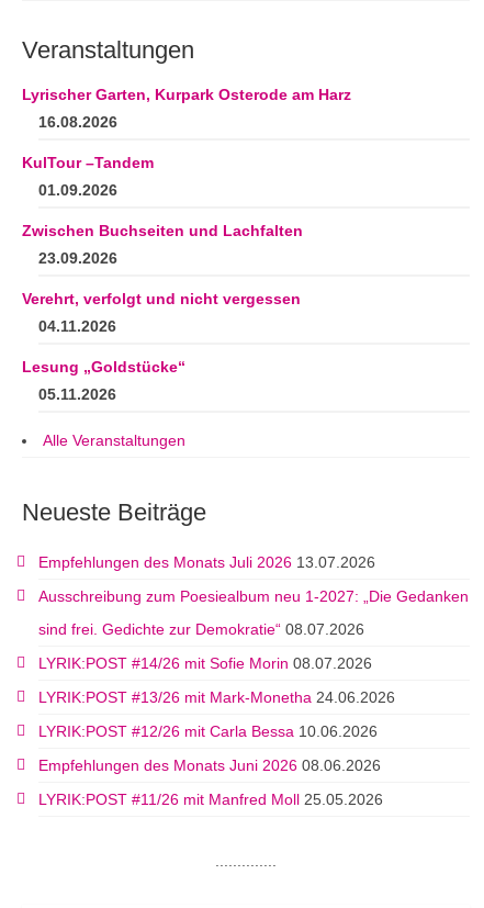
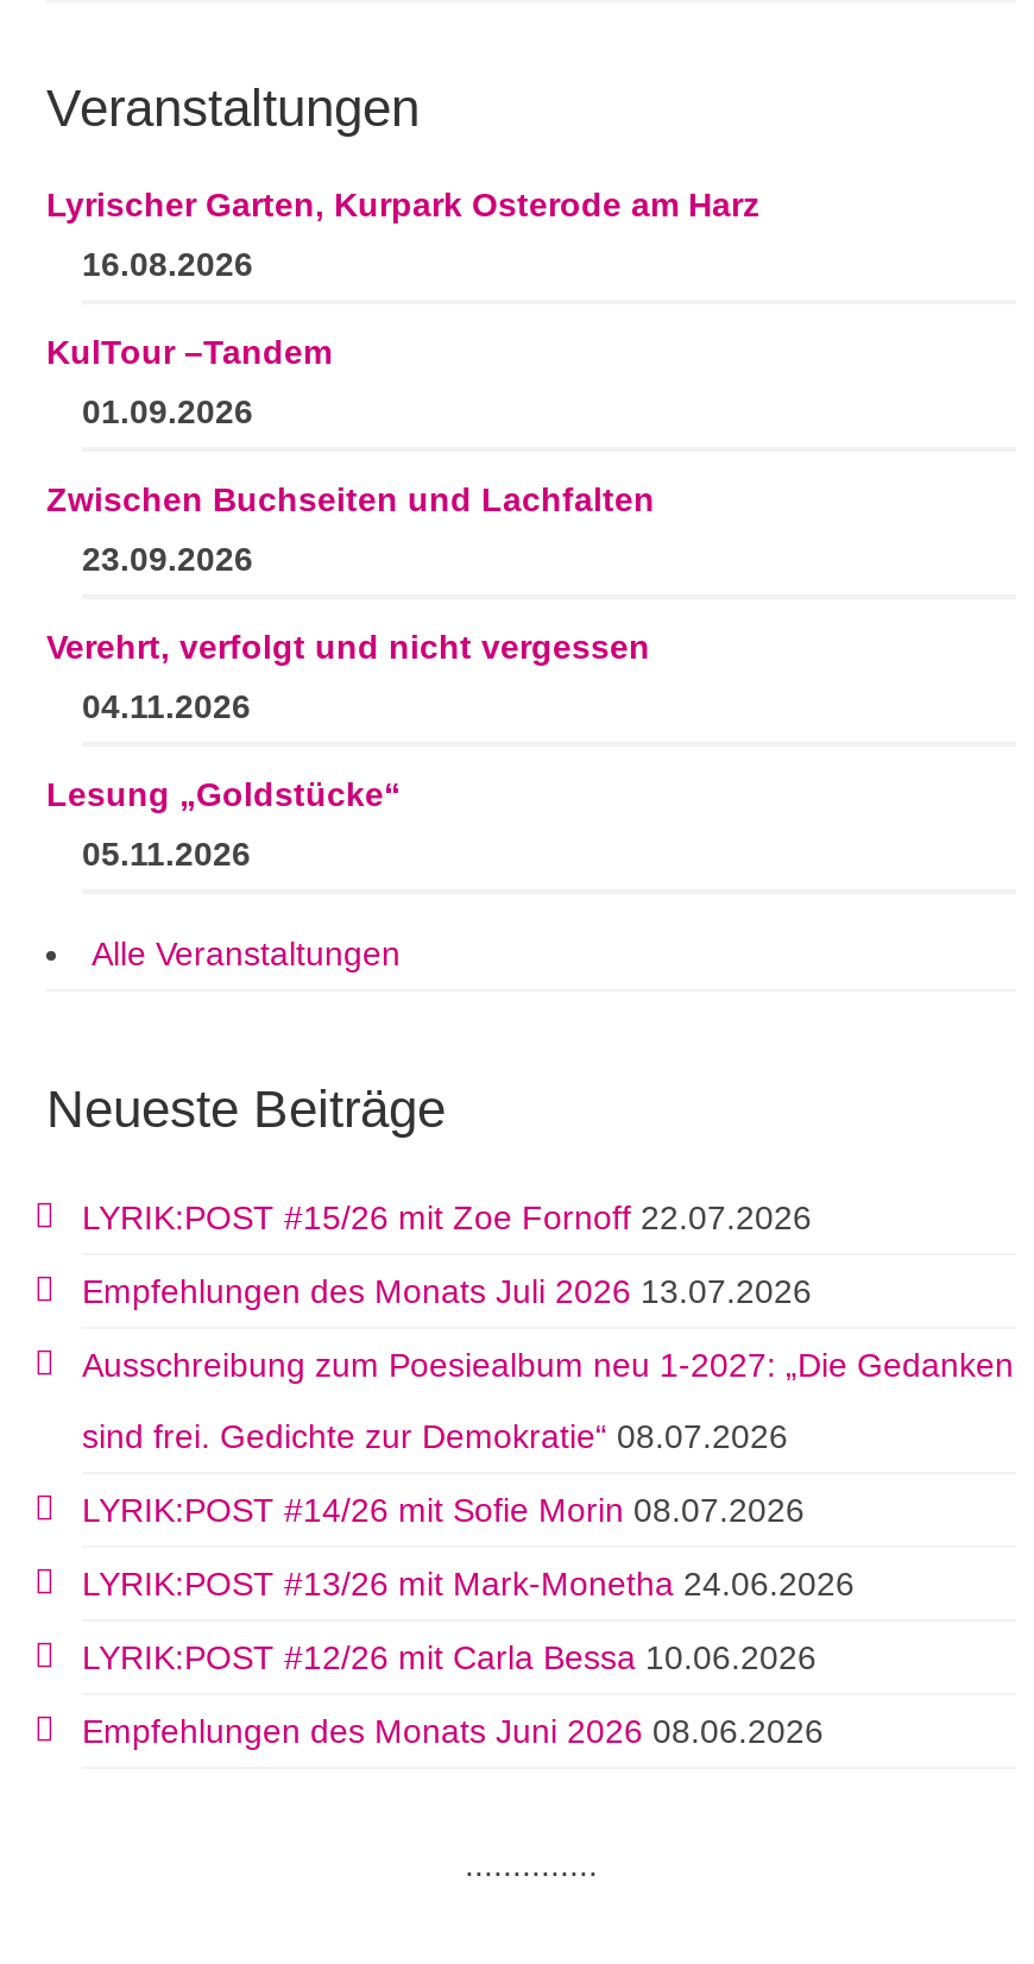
+ LYRIK:POST #15/26 mit Zoe Fornoff 22.07.2026

moved down: Empfehlungen des Monats Juli 2026 13.07.2026 | Ausschreibung zum Poesiealbum neu 1-2027: „Die Gedanken | sind frei. Gedichte zur Demokratie“ 08.07.2026 | LYRIK:POST #14/26 mit Sofie Morin 08.07.2026 | LYRIK:POST #13/26 mit Mark-Monetha 24.06.2026 | LYRIK:POST #12/26 mit Carla Bessa 10.06.2026 | Empfehlungen des Monats Juni 2026 08.06.2026

- LYRIK:POST #11/26 mit Manfred Moll 25.05.2026
